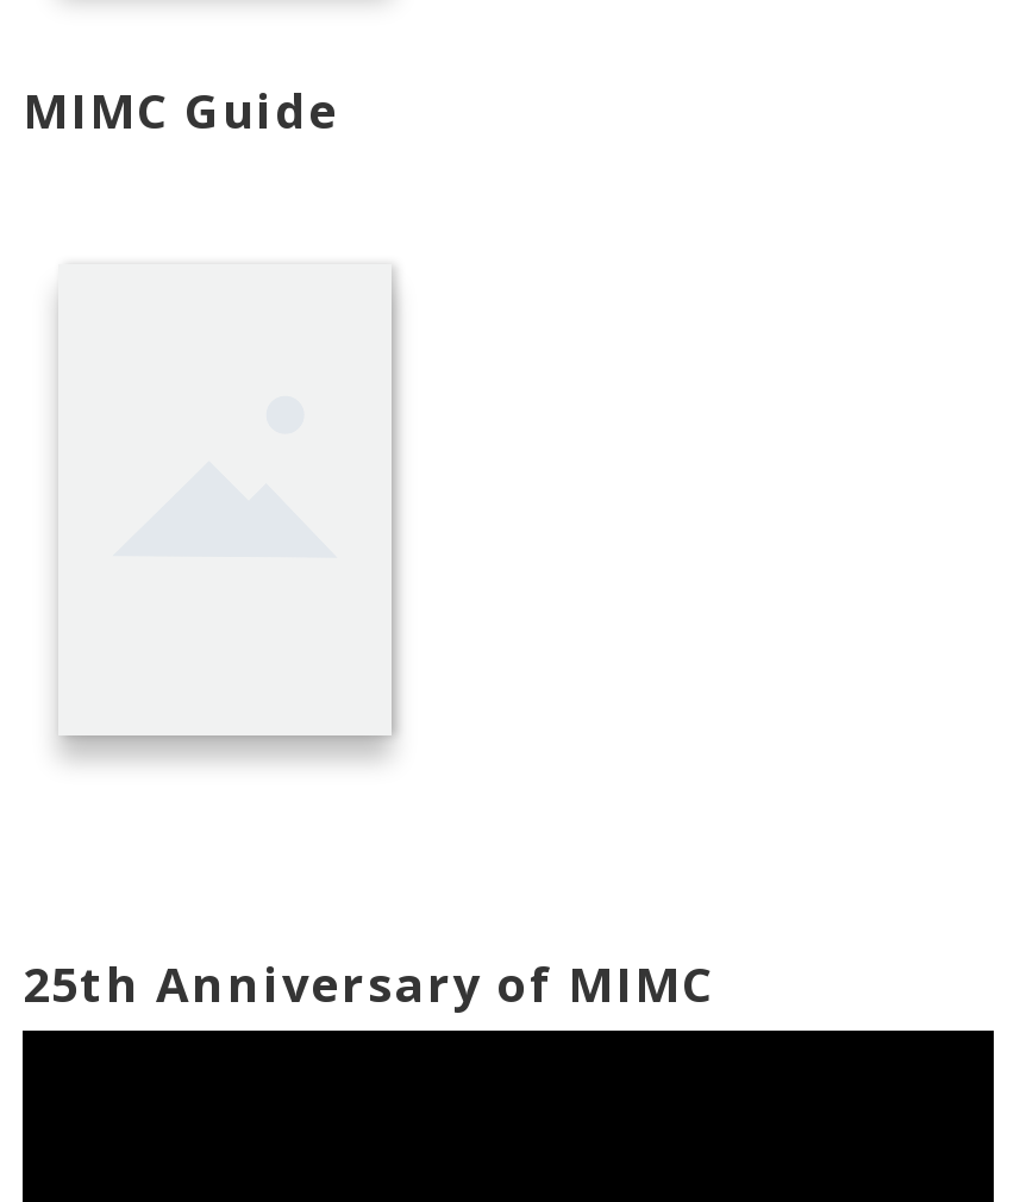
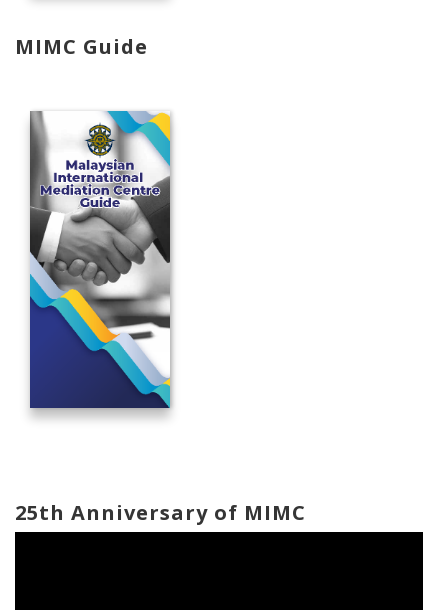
+ [image]
